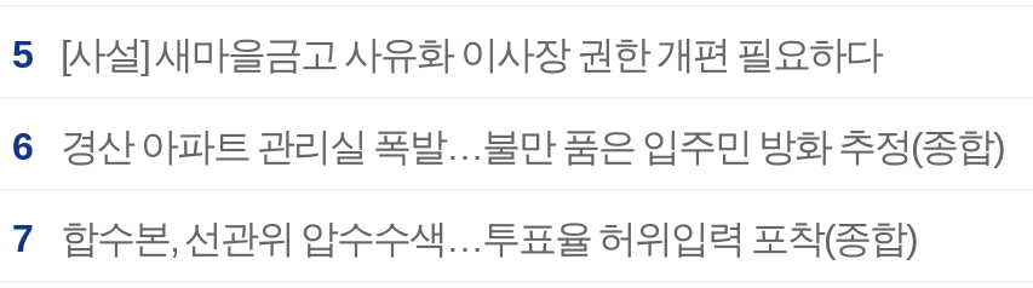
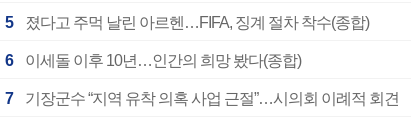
- [사설] 새마을금고 사유화 이사장 권한 개편 필요하다
+ 졌다고 주먹 날린 아르헨…FIFA, 징계 절차 착수(종합)

- 경산 아파트 관리실 폭발…불만 품은 입주민 방화 추정(종합)
+ 이세돌 이후 10년…인간의 희망 봤다(종합)

- 합수본, 선관위 압수수색…투표율 허위입력 포착(종합)
+ 기장군수 “지역 유착 의혹 사업 근절”…시의회 이례적 회견
